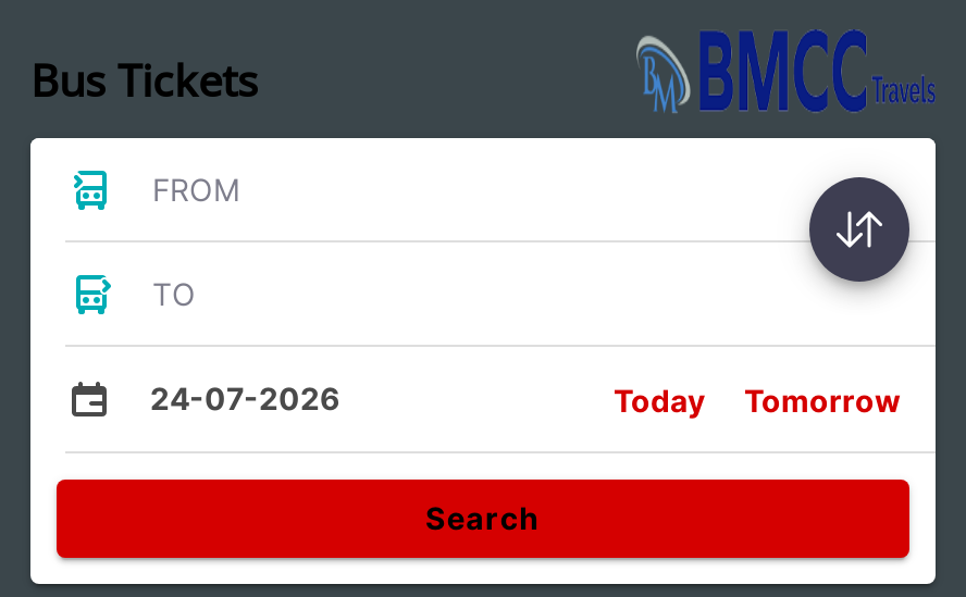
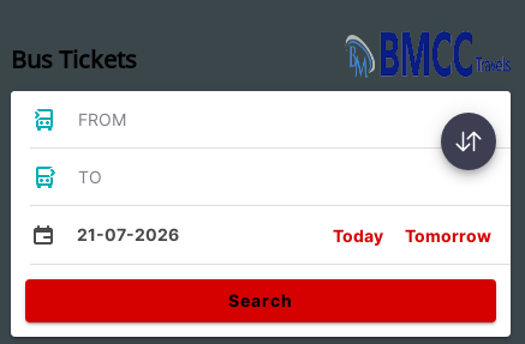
- 24-07-2026
+ 21-07-2026
